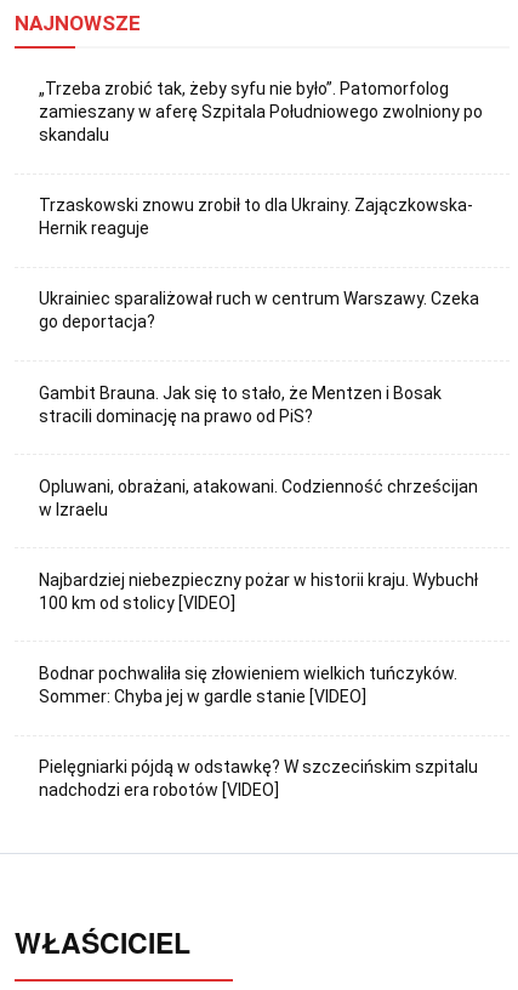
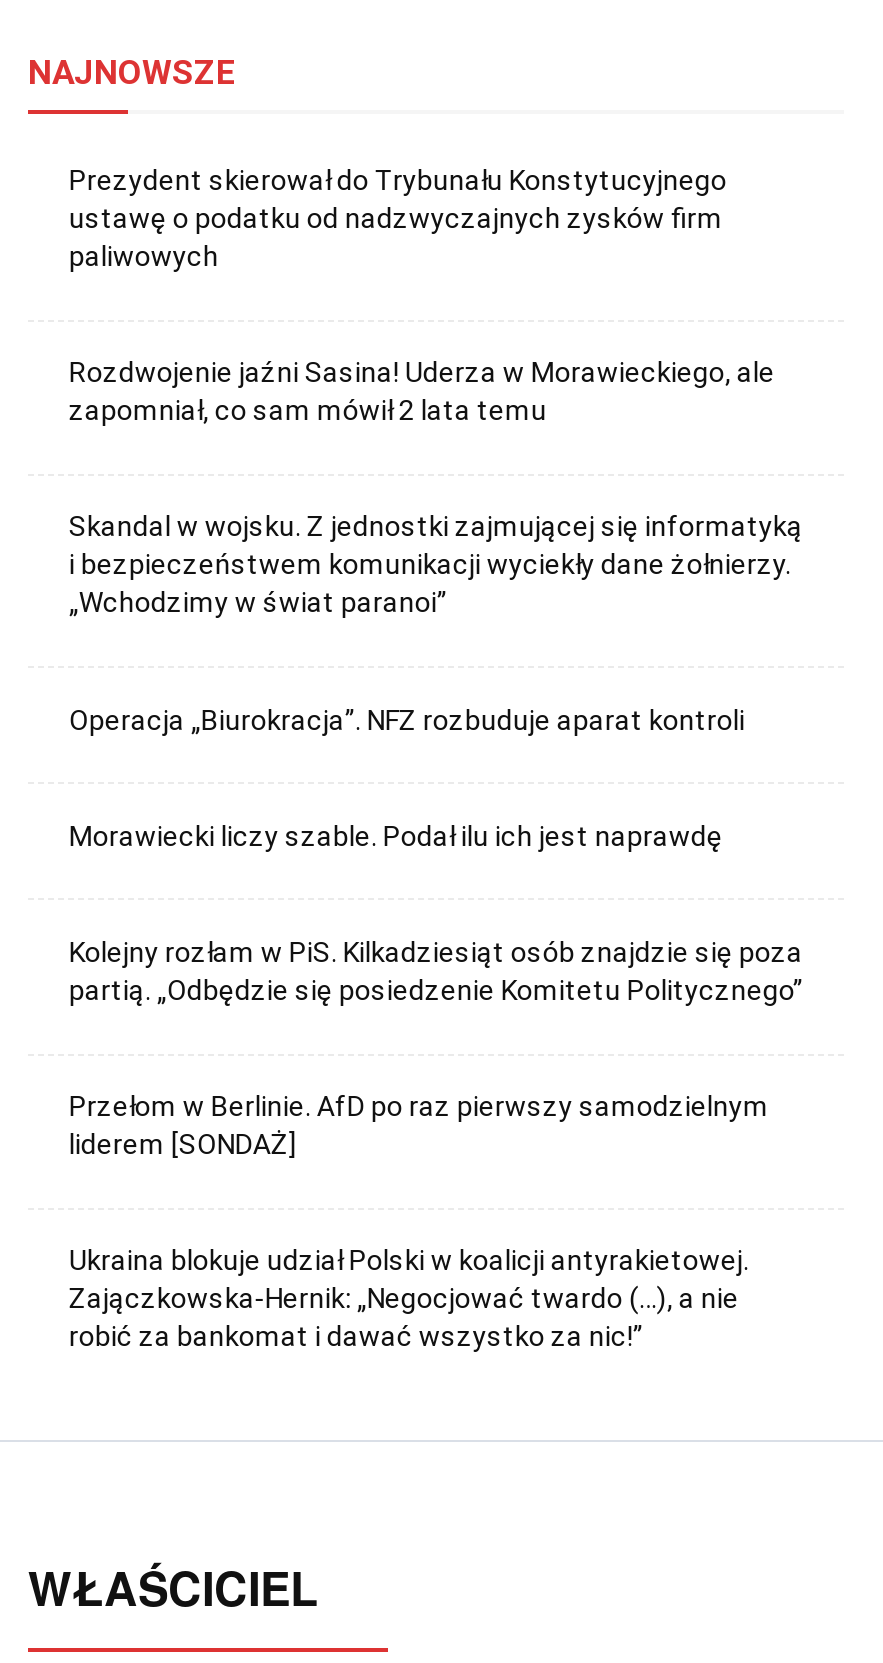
- „Trzeba zrobić tak, żeby syfu nie było”. Patomorfolog
- zamieszany w aferę Szpitala Południowego zwolniony po
- skandalu
+ Prezydent skierował do Trybunału Konstytucyjnego
+ ustawę o podatku od nadzwyczajnych zysków firm
+ paliwowych

- Trzaskowski znowu zrobił to dla Ukrainy. Zajączkowska-
- Hernik reaguje
+ Rozdwojenie jaźni Sasina! Uderza w Morawieckiego, ale
+ zapomniał, co sam mówił 2 lata temu

- Ukrainiec sparaliżował ruch w centrum Warszawy. Czeka
- go deportacja?
+ Skandal w wojsku. Z jednostki zajmującej się informatyką
+ i bezpieczeństwem komunikacji wyciekły dane żołnierzy.
+ „Wchodzimy w świat paranoi”

- Gambit Brauna. Jak się to stało, że Mentzen i Bosak
- stracili dominację na prawo od PiS?
+ Operacja „Biurokracja”. NFZ rozbuduje aparat kontroli

- Opluwani, obrażani, atakowani. Codzienność chrześcijan
- w Izraelu
+ Morawiecki liczy szable. Podał ilu ich jest naprawdę

- Najbardziej niebezpieczny pożar w historii kraju. Wybuchł
- 100 km od stolicy [VIDEO]
+ Kolejny rozłam w PiS. Kilkadziesiąt osób znajdzie się poza
+ partią. „Odbędzie się posiedzenie Komitetu Politycznego”

- Bodnar pochwaliła się złowieniem wielkich tuńczyków.
- Sommer: Chyba jej w gardle stanie [VIDEO]
+ Przełom w Berlinie. AfD po raz pierwszy samodzielnym
+ liderem [SONDAŻ]

- Pielęgniarki pójdą w odstawkę? W szczecińskim szpitalu
- nadchodzi era robotów [VIDEO]
+ Ukraina blokuje udział Polski w koalicji antyrakietowej.
+ Zajączkowska-Hernik: „Negocjować twardo (…), a nie
+ robić za bankomat i dawać wszystko za nic!”
